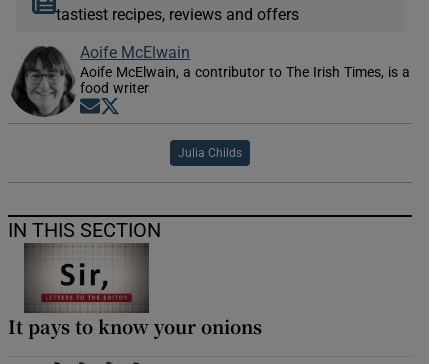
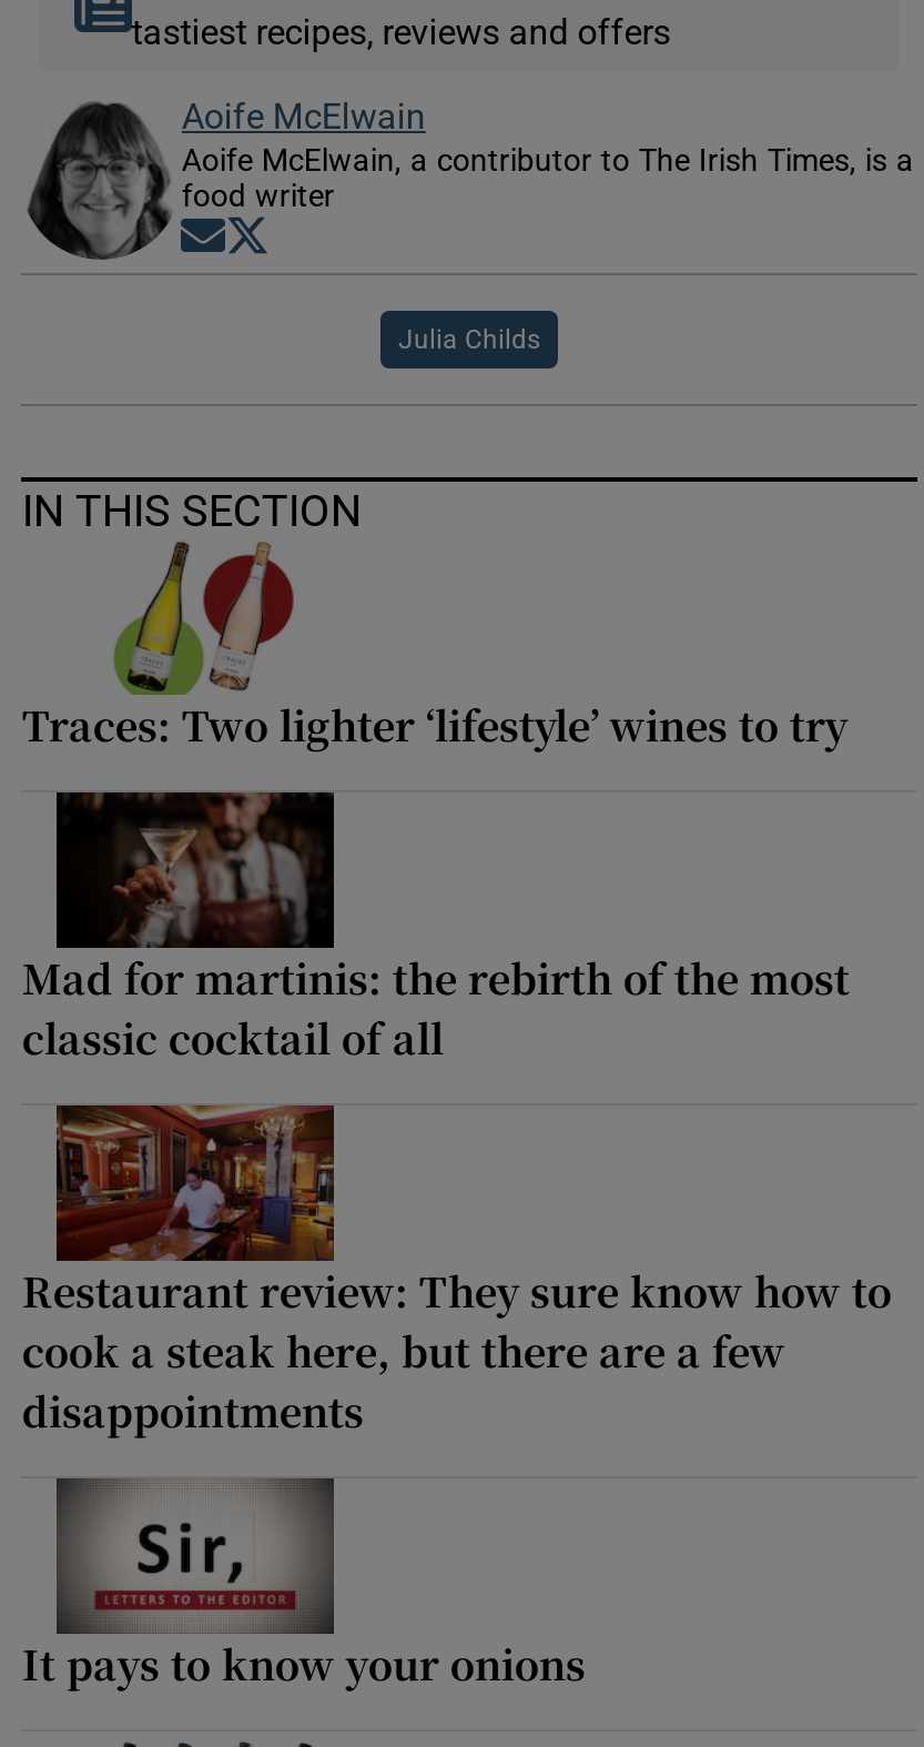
+ [image]
+ Traces: Two lighter ‘lifestyle’ wines to try

+ [image]
+ Mad for martinis: the rebirth of the most
+ classic cocktail of all

+ [image]
+ Restaurant review: They sure know how to
+ cook a steak here, but there are a few
+ disappointments
